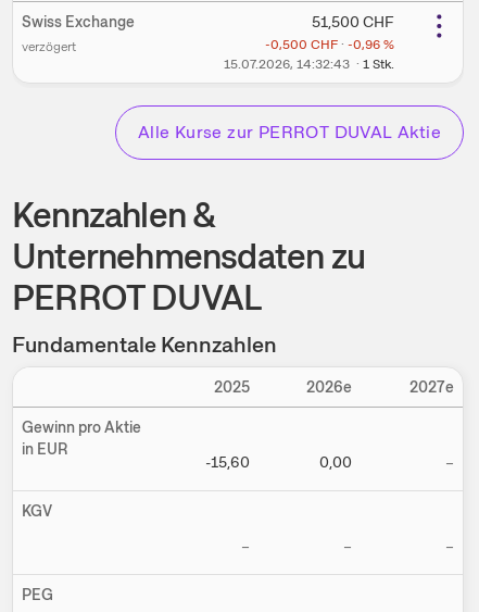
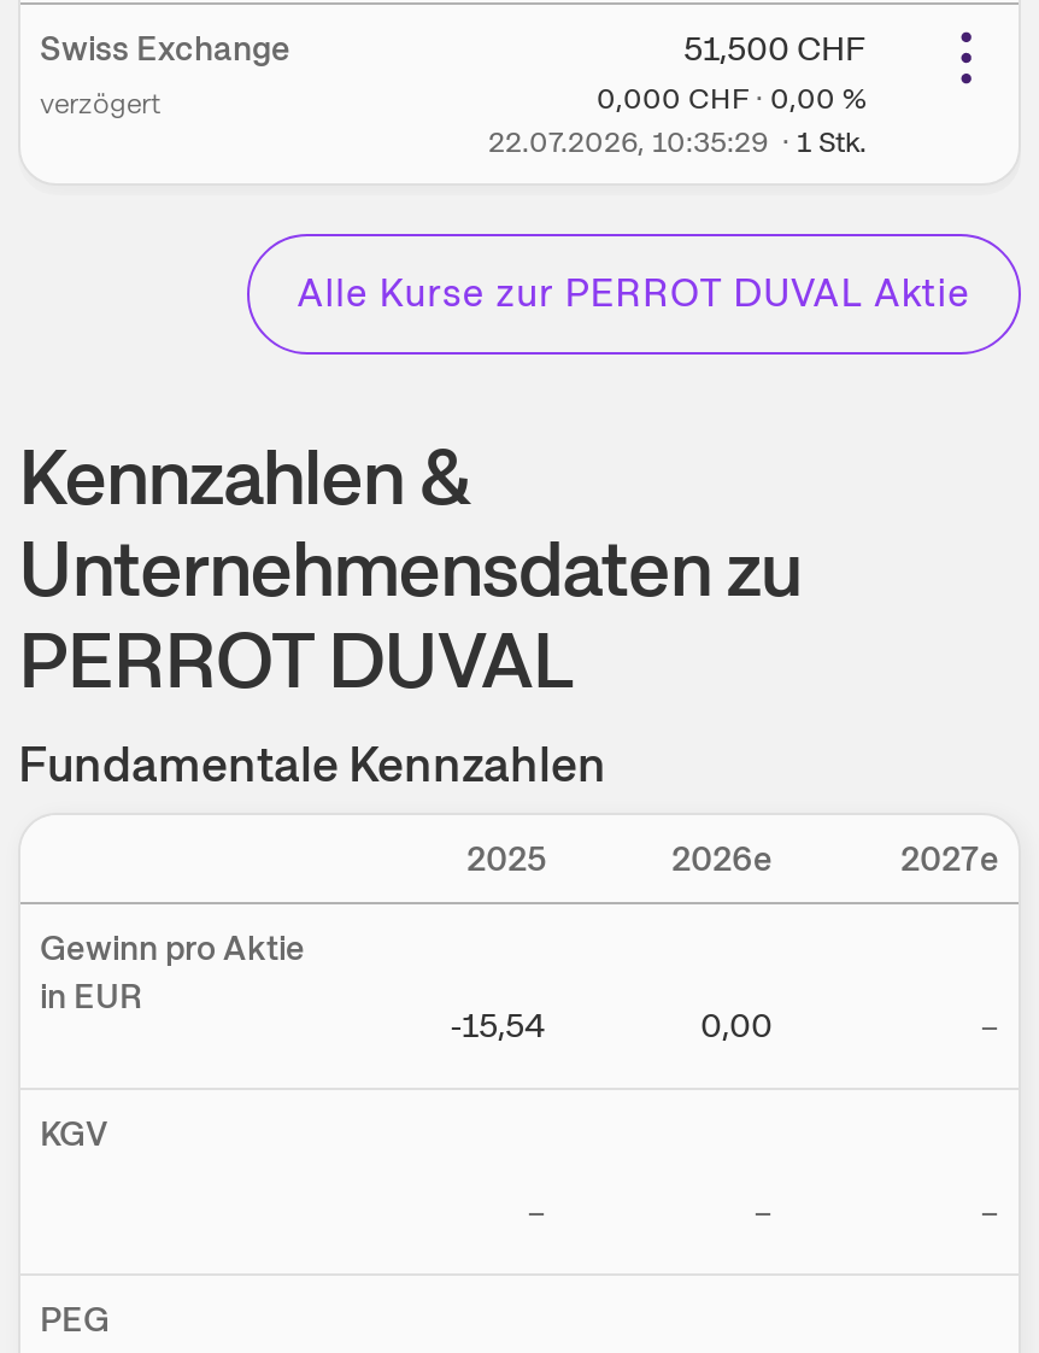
- -0,500 CHF · -0,96 %
+ 0,000 CHF · 0,00 %

- 15.07.2026, 14:32:43 · 1 Stk.
+ 22.07.2026, 10:35:29 · 1 Stk.

- -15,60
+ -15,54
